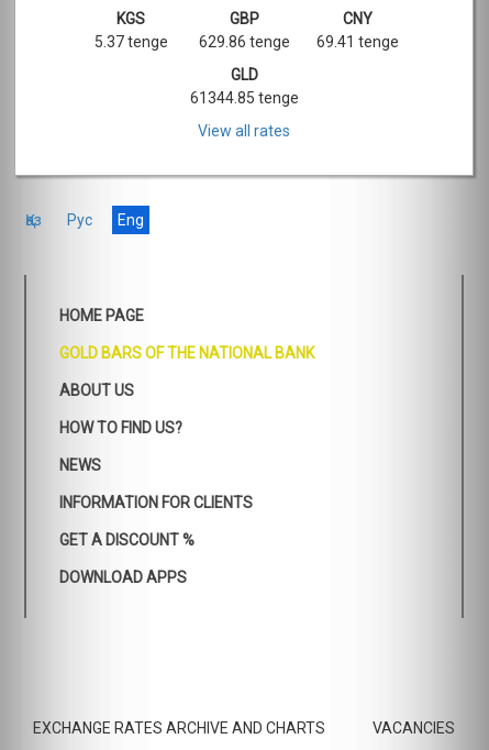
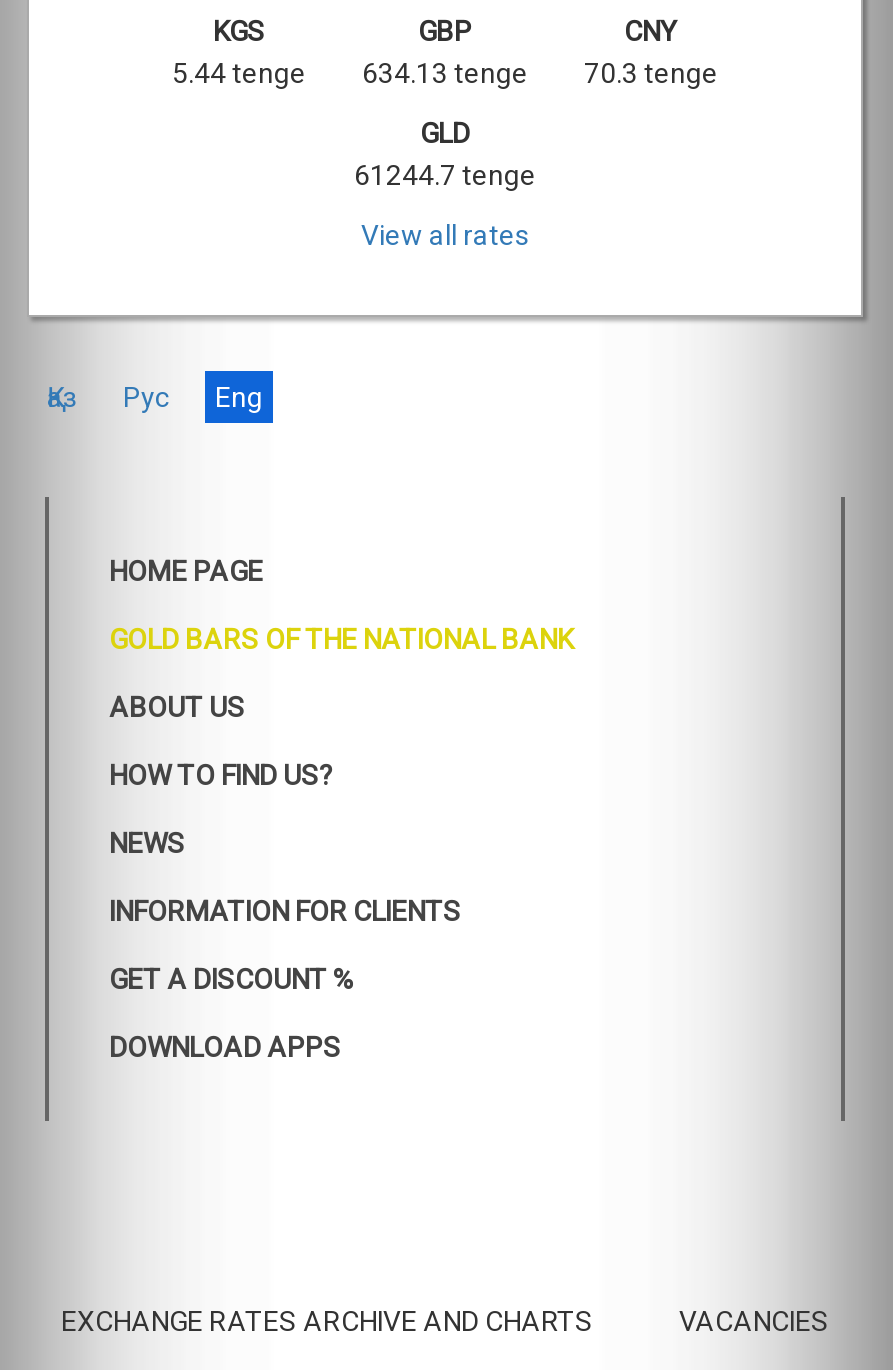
- 5.37 tenge
+ 5.44 tenge

- 629.86 tenge
+ 634.13 tenge

- 69.41 tenge
+ 70.3 tenge

- 61344.85 tenge
+ 61244.7 tenge
